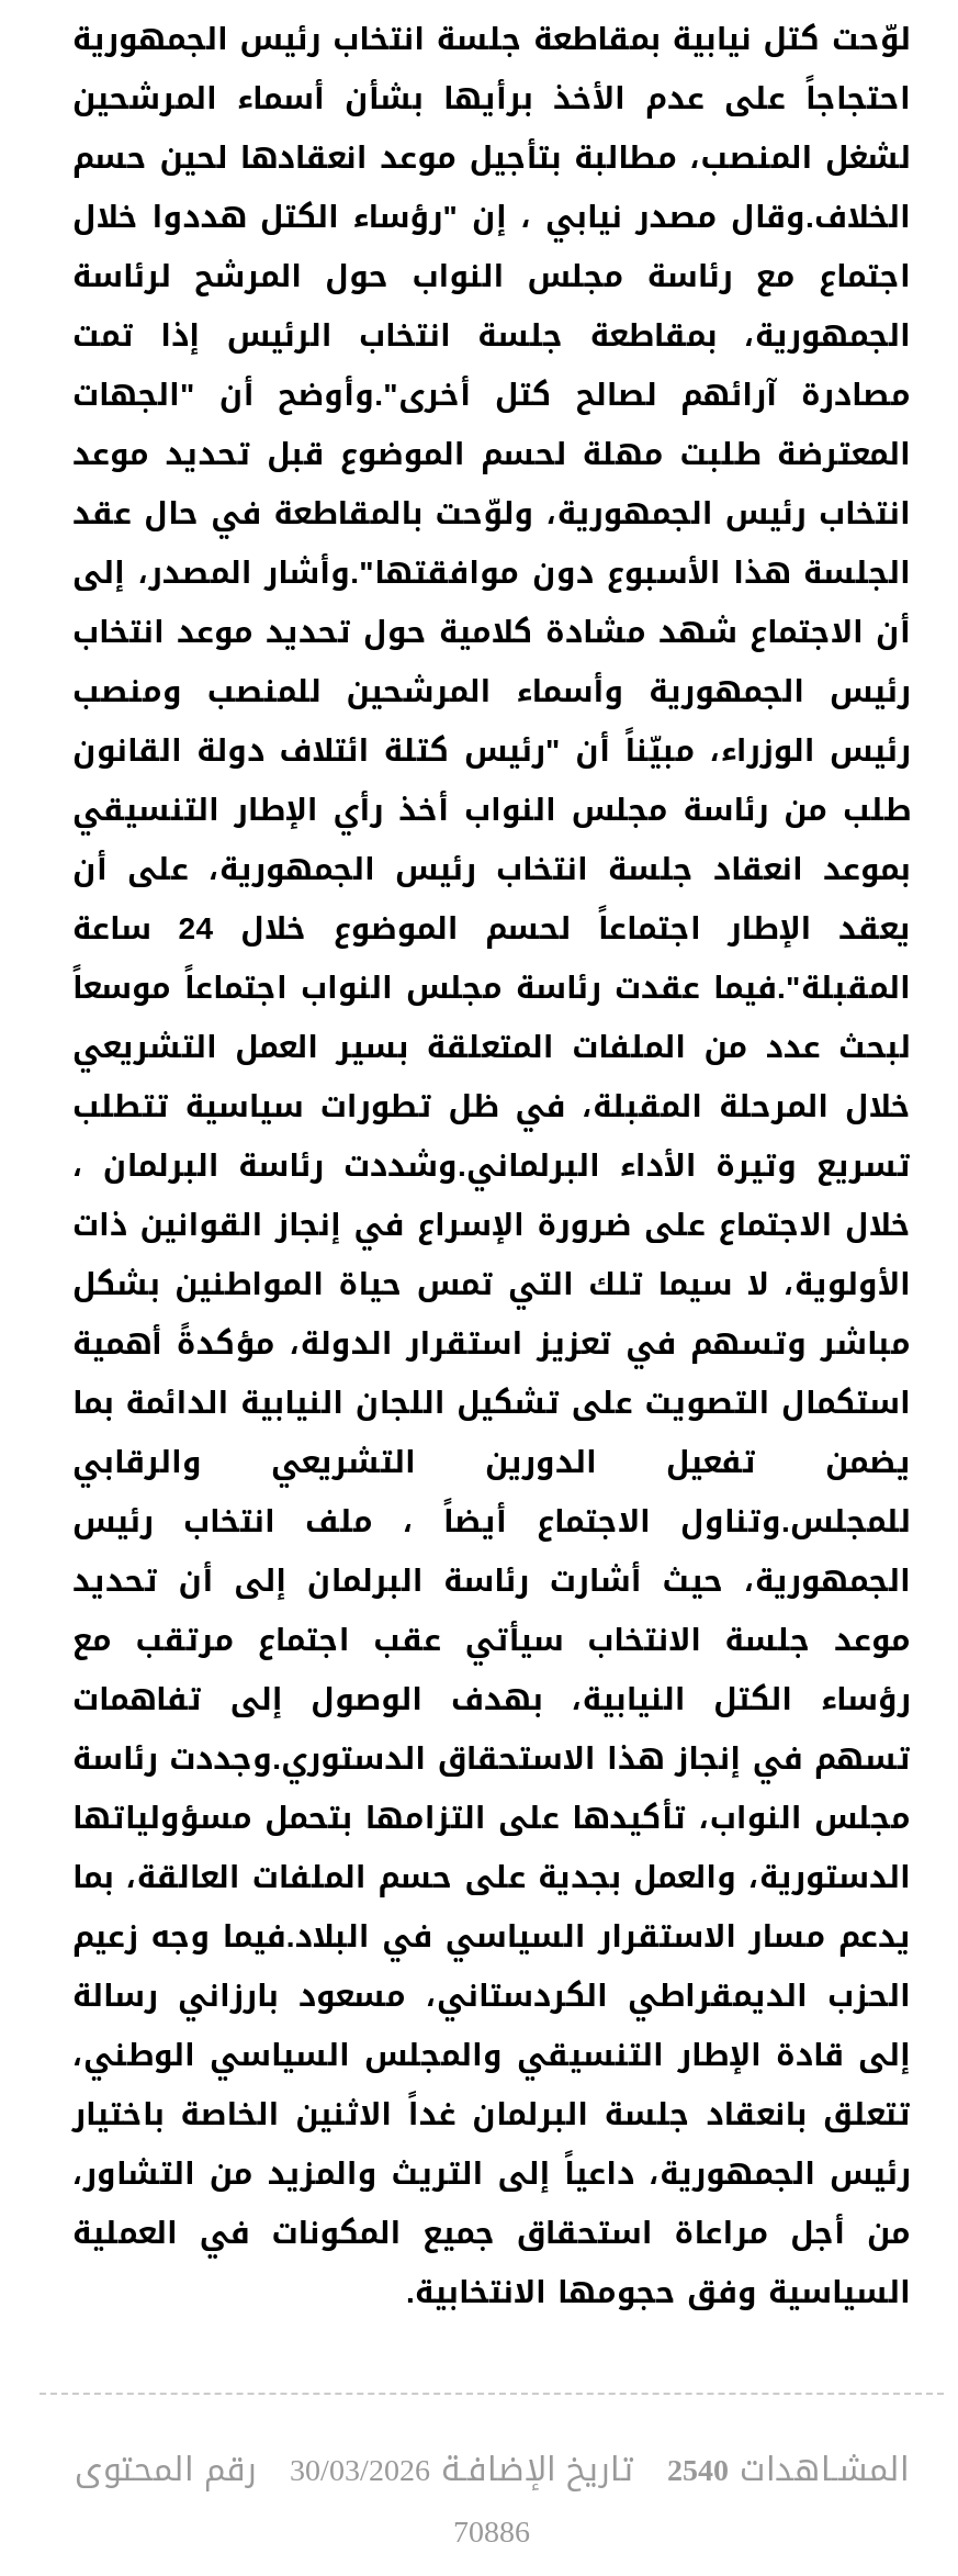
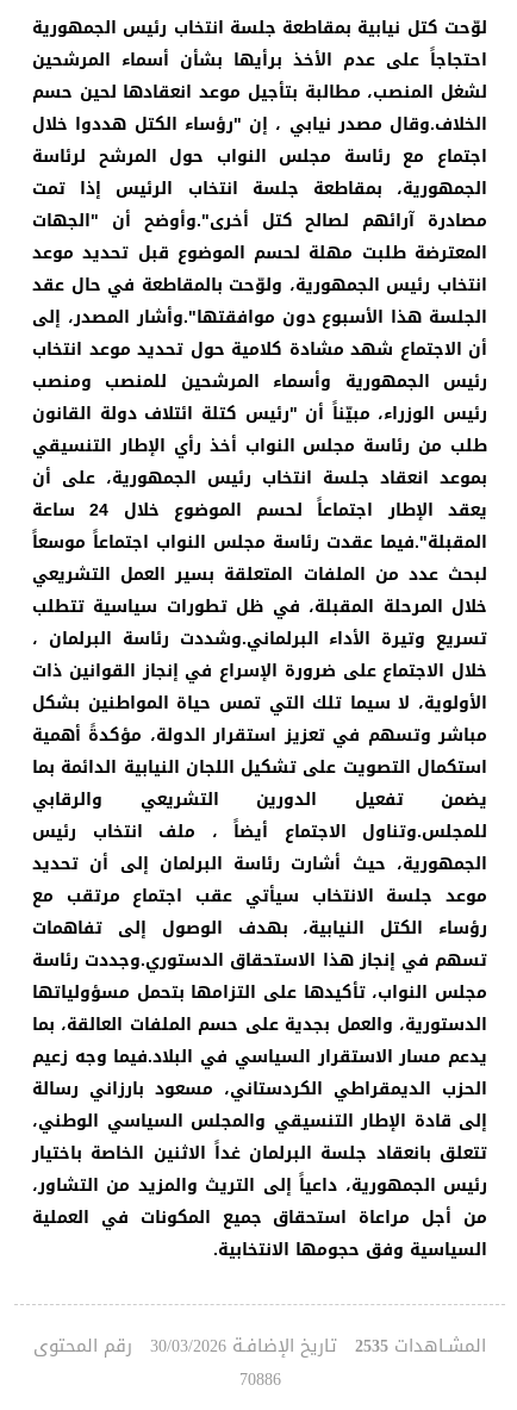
- المشـاهدات 2540 تاريخ الإضافـة 30/03/2026 رقم المحتوى
+ المشـاهدات 2535 تاريخ الإضافـة 30/03/2026 رقم المحتوى
